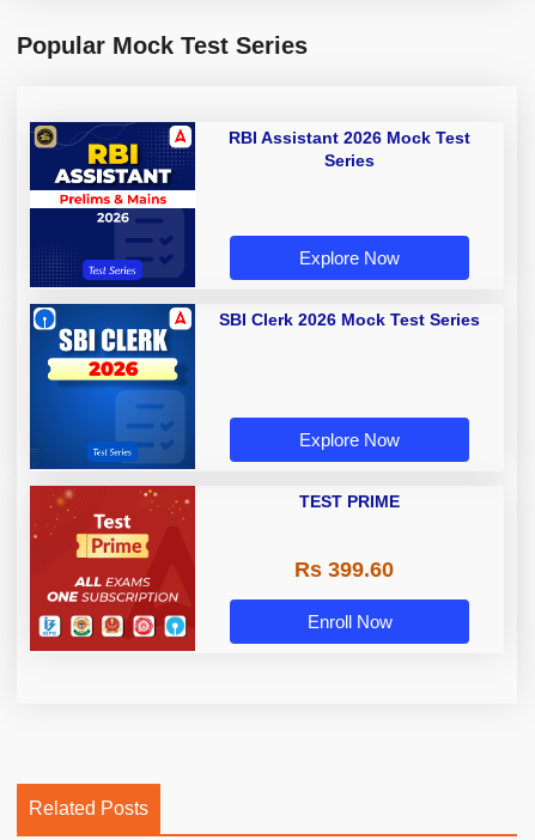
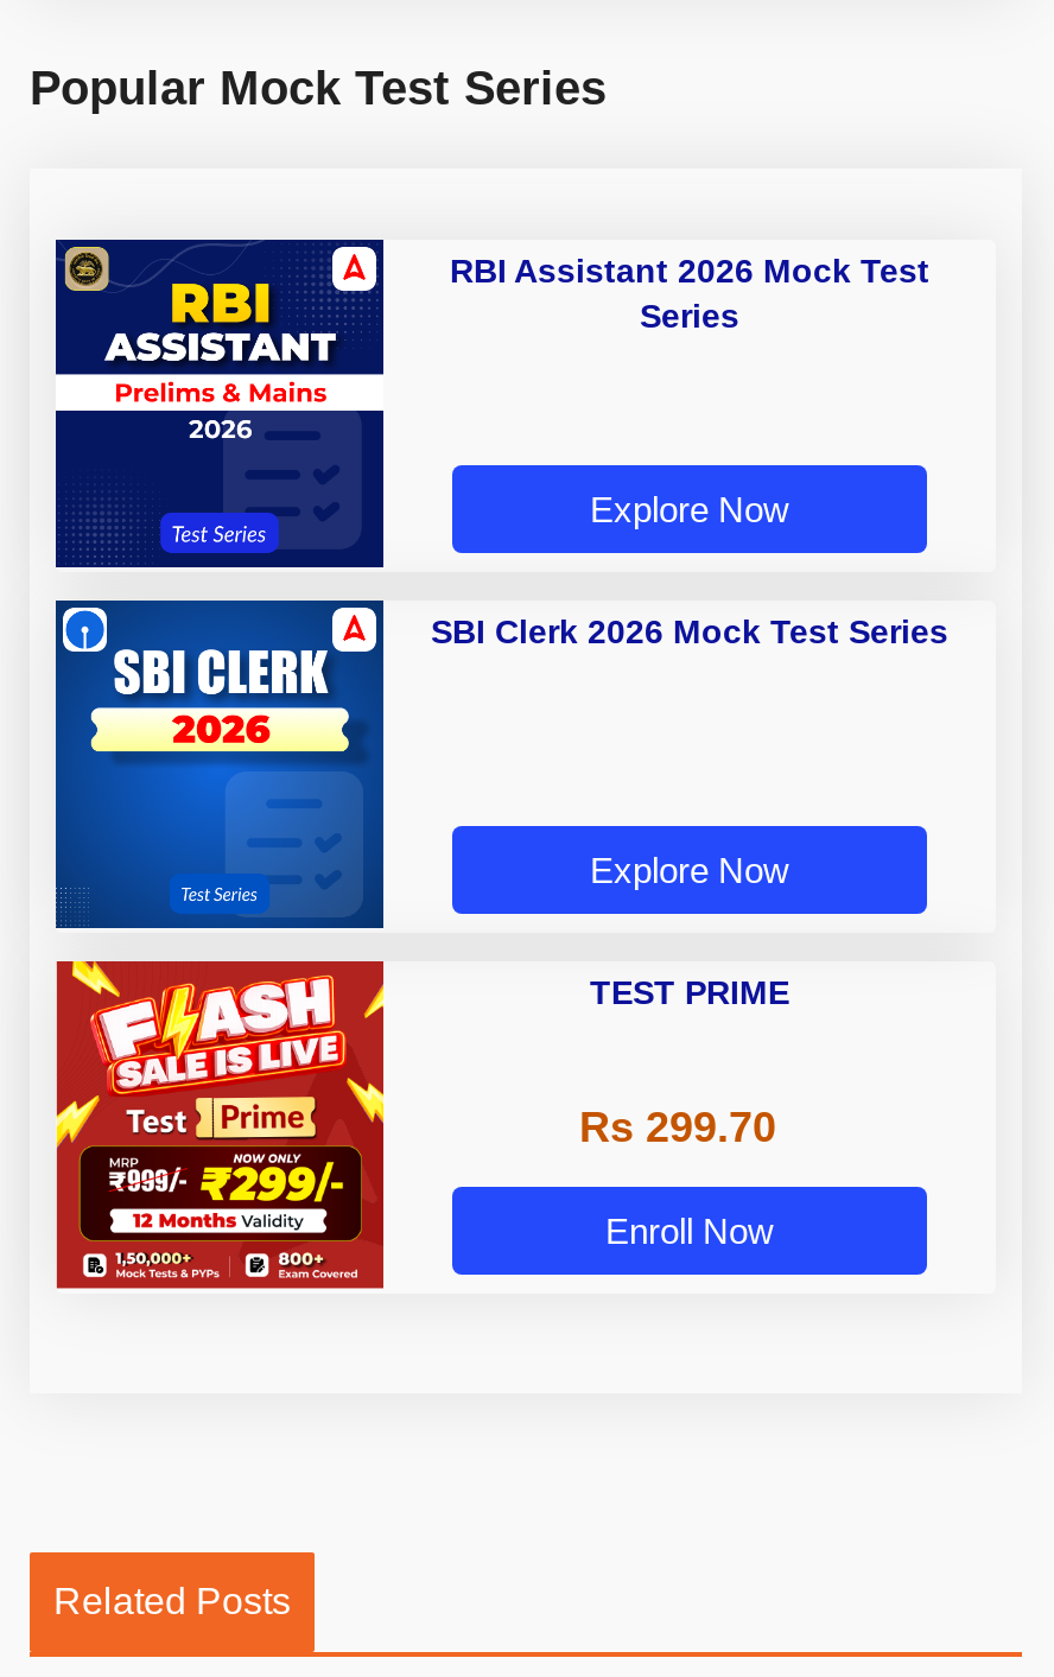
- [image]
+ [image]

- Rs 399.60
+ Rs 299.70
